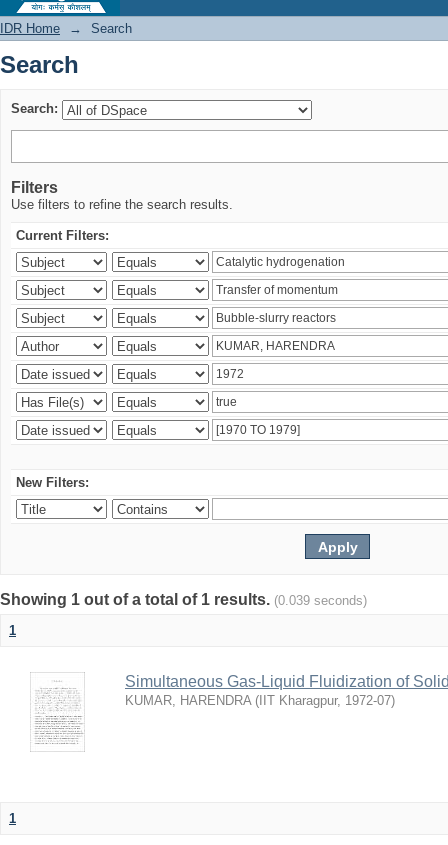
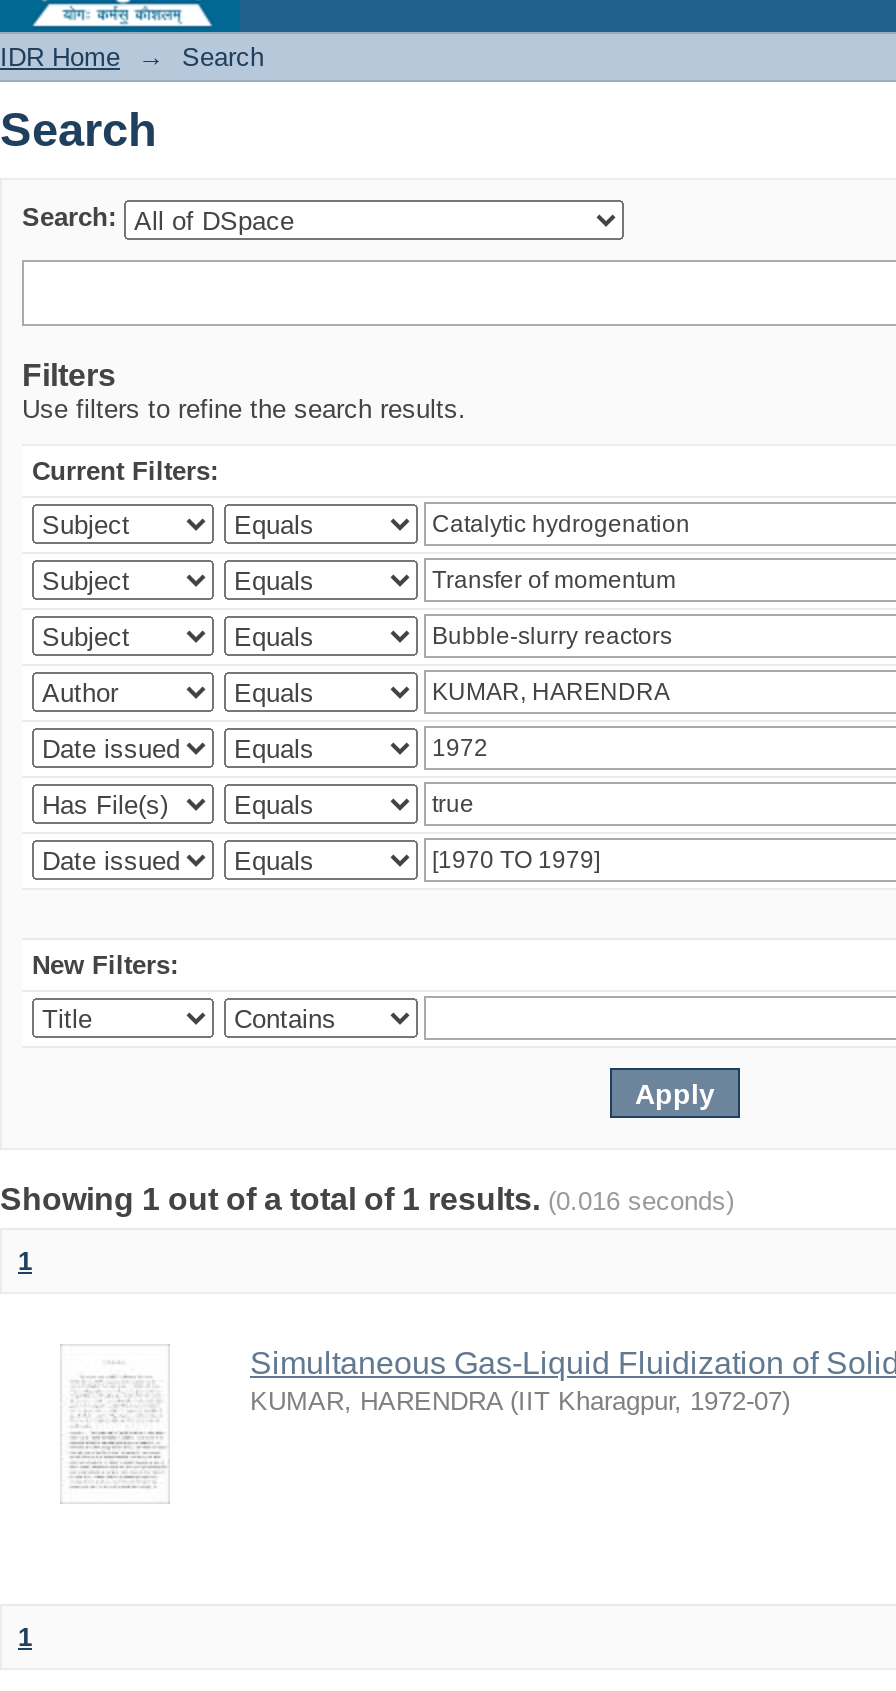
- Showing 1 out of a total of 1 results. (0.039 seconds)
+ Showing 1 out of a total of 1 results. (0.016 seconds)
